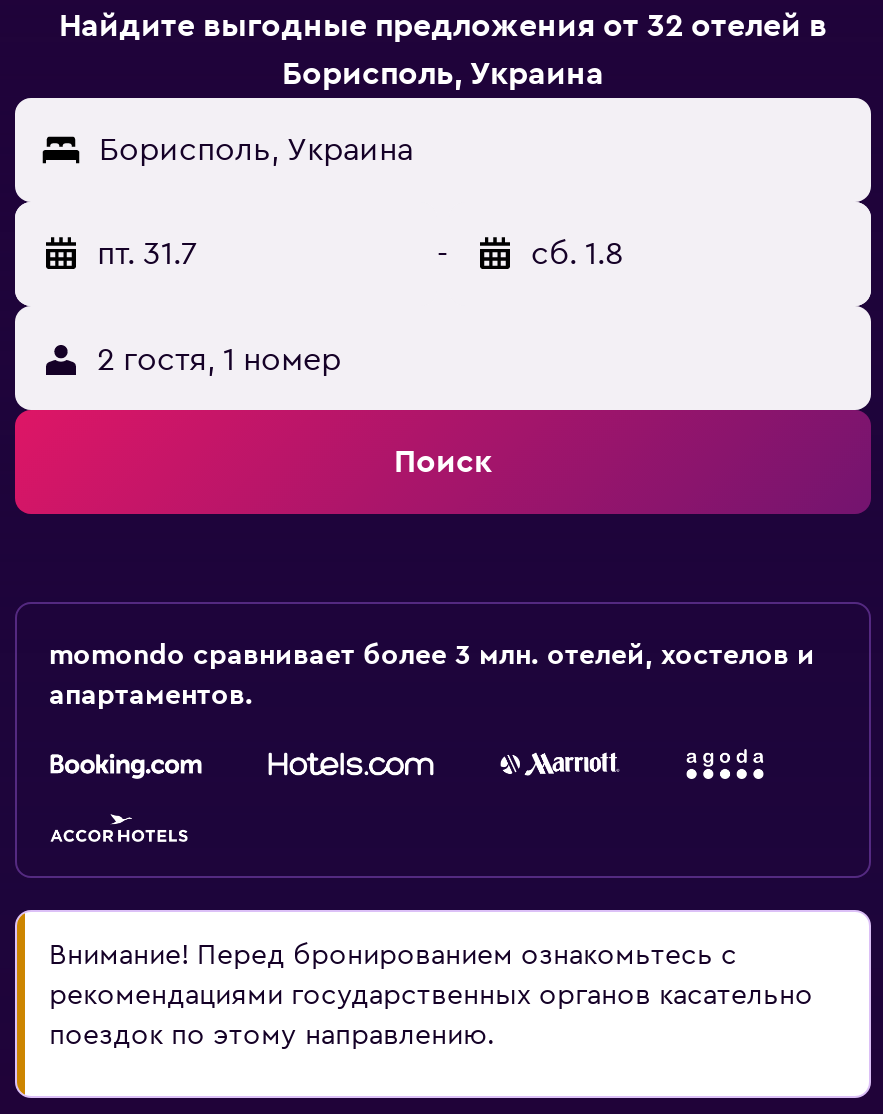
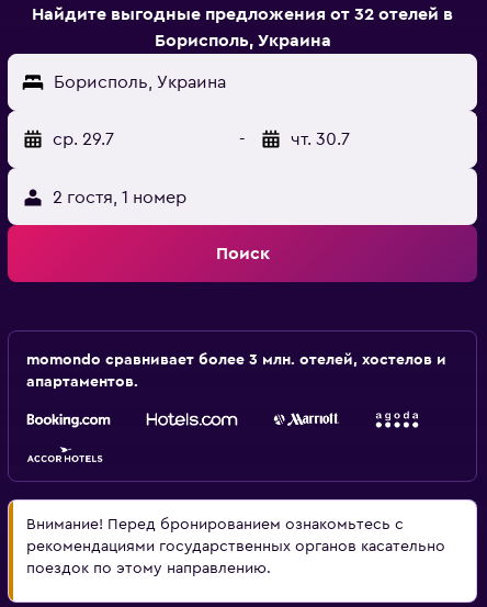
- пт. 31.7
+ ср. 29.7

- сб. 1.8
+ чт. 30.7
